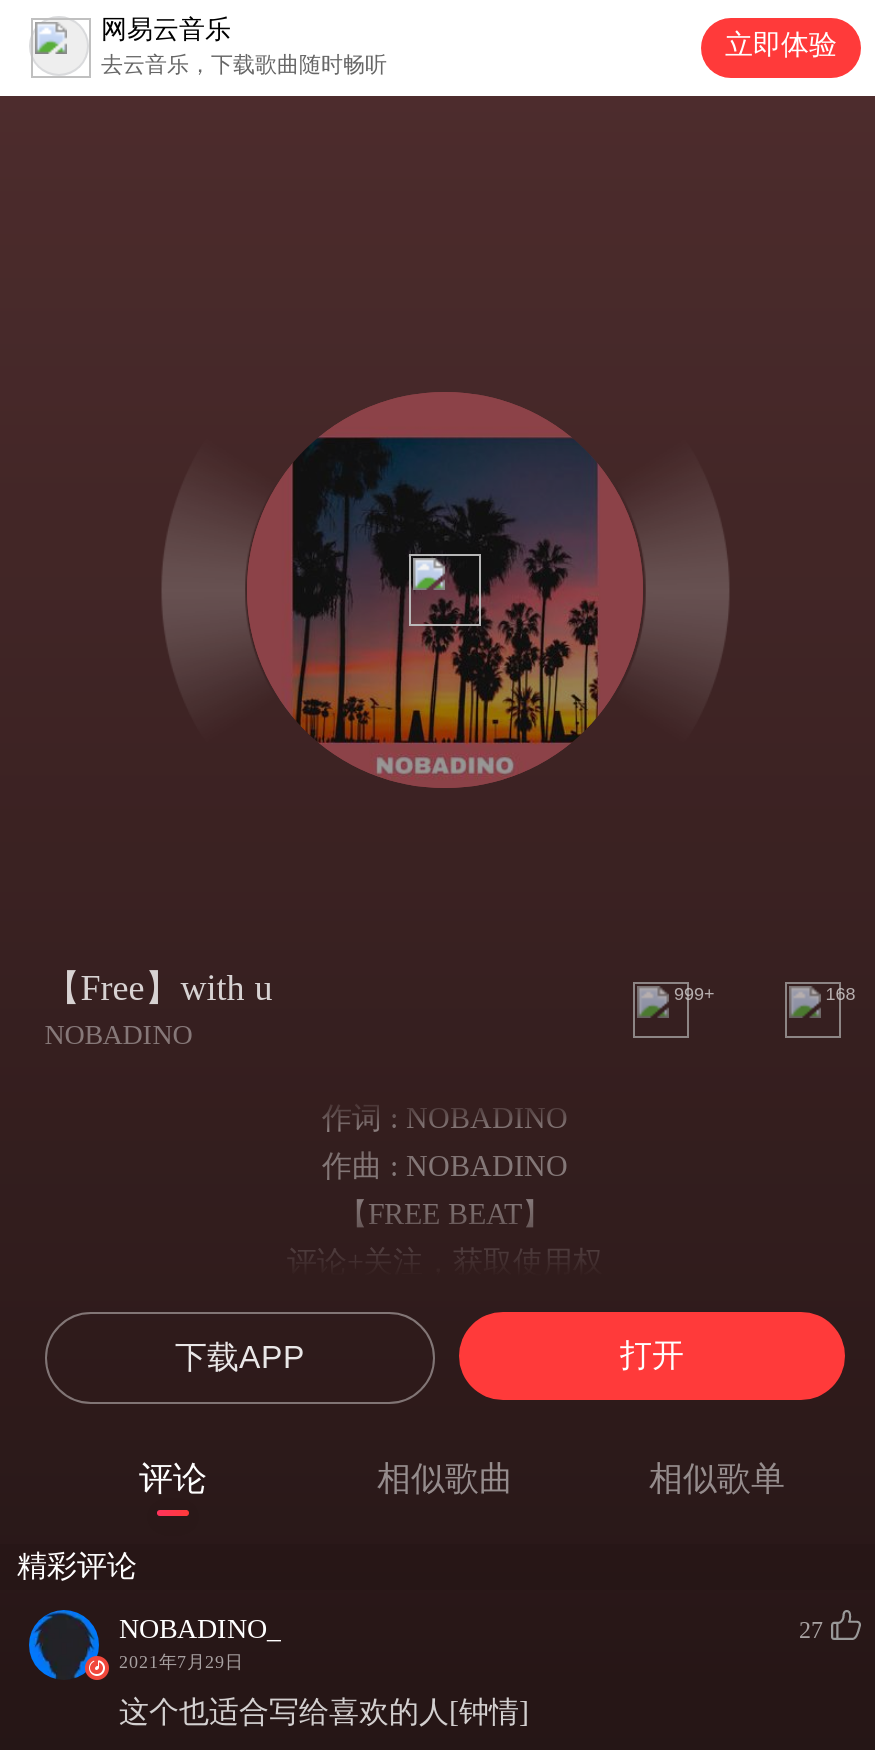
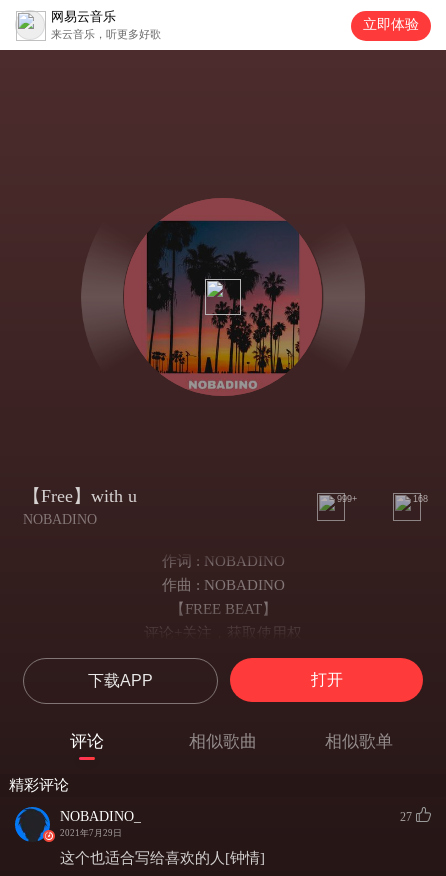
- 去云音乐，下载歌曲随时畅听
+ 来云音乐，听更多好歌
